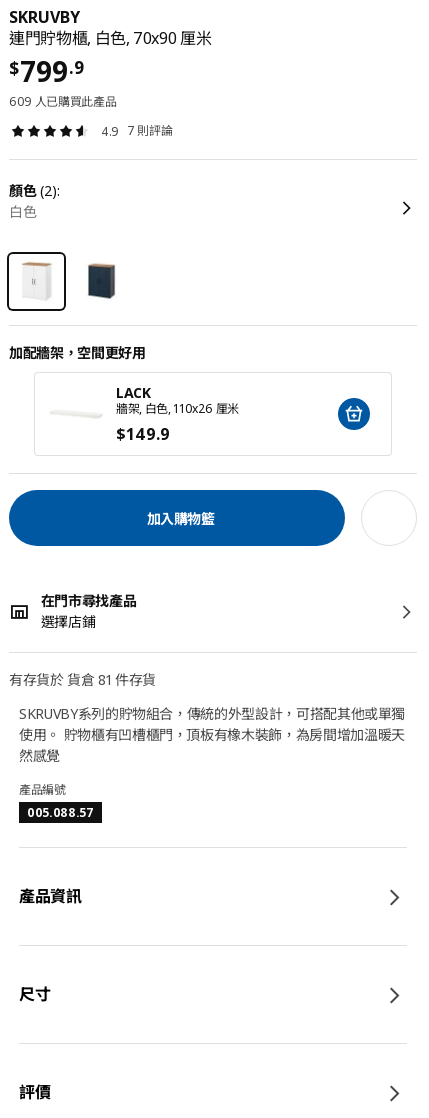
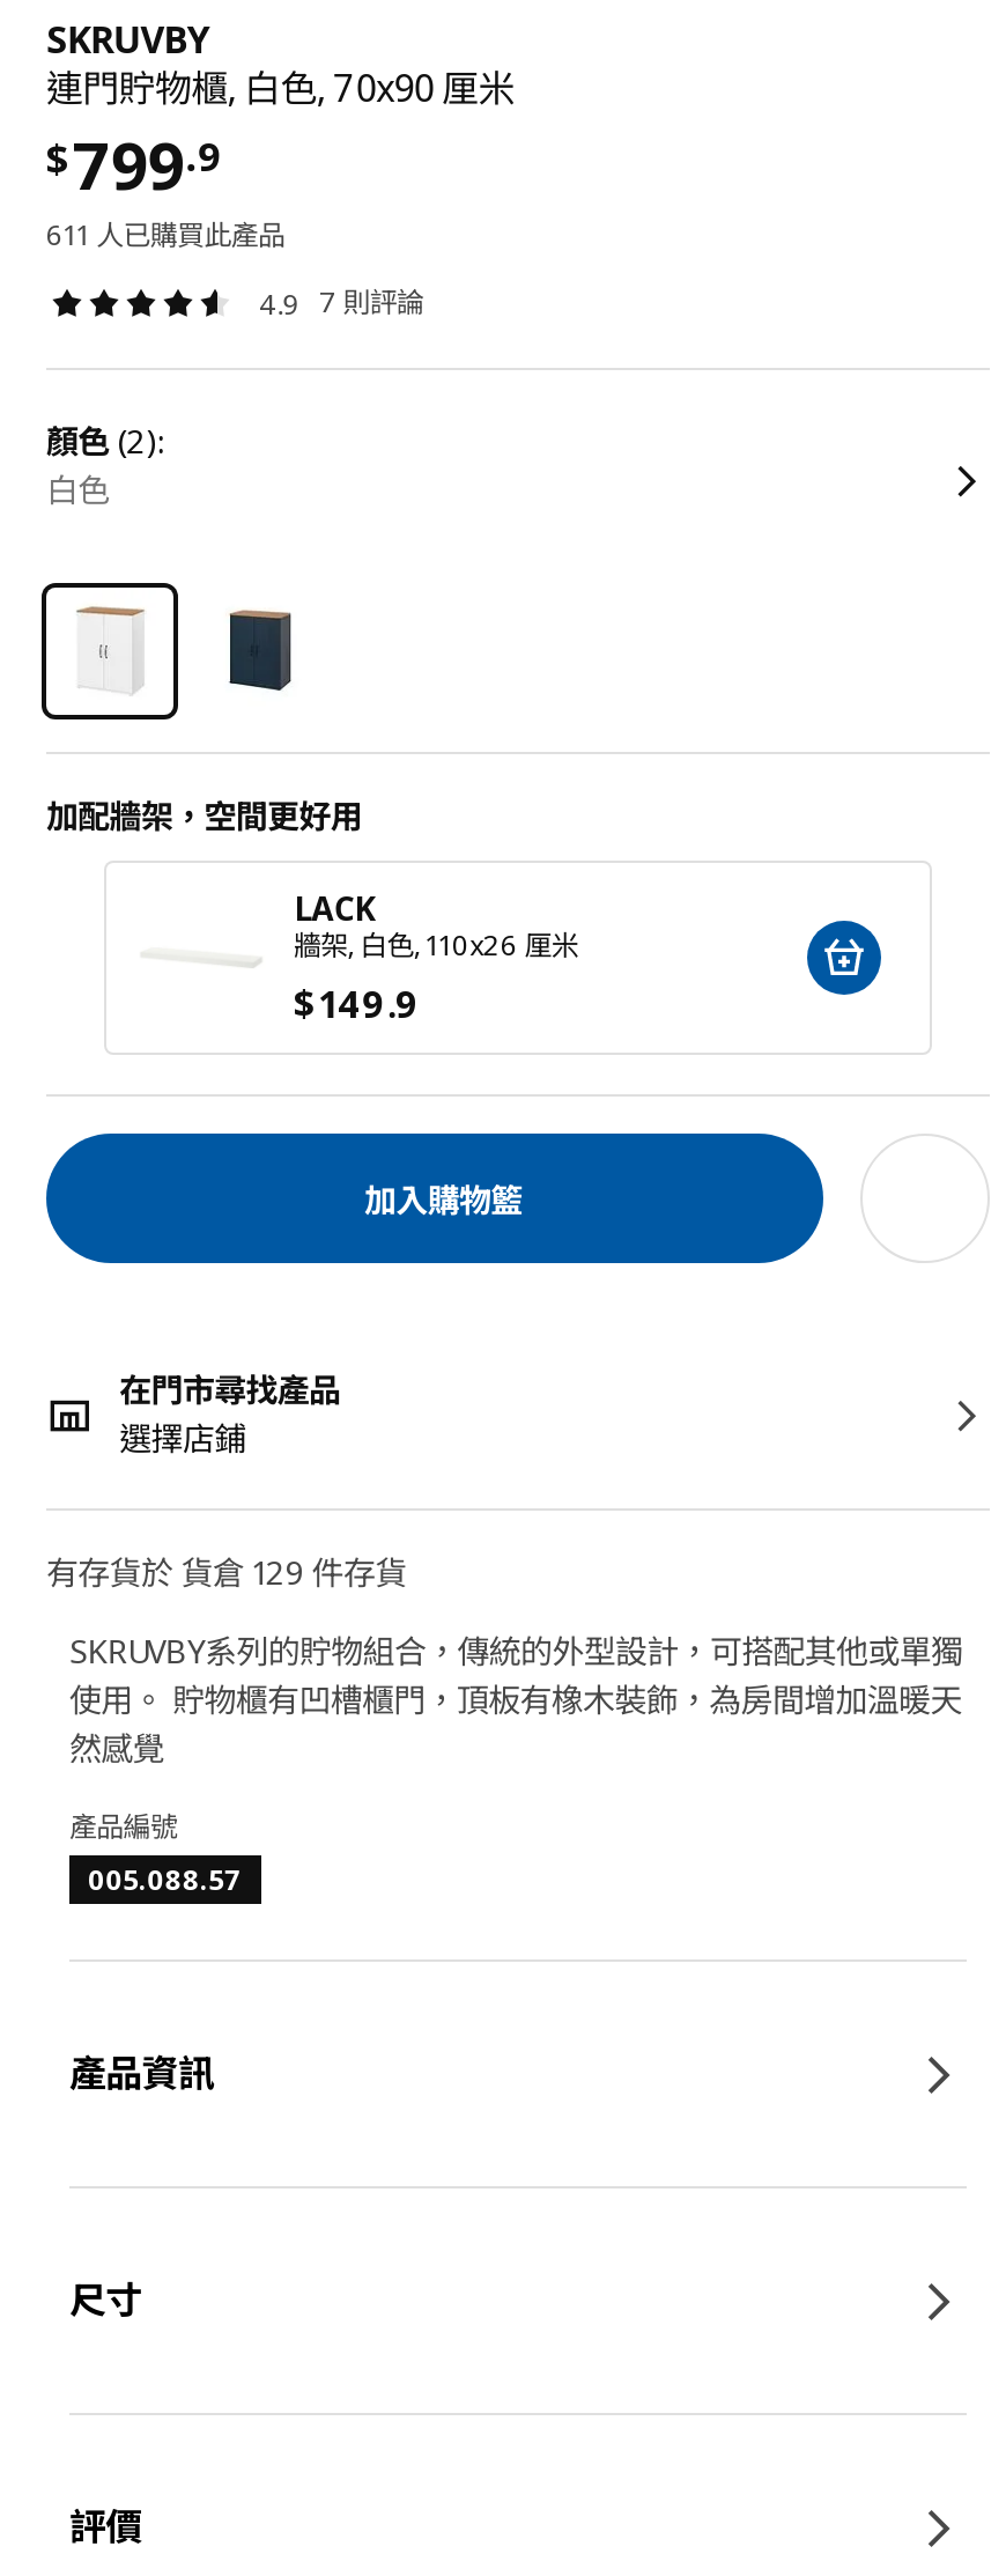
- 609 人已購買此產品
+ 611 人已購買此產品

- 有存貨於 貨倉 81 件存貨
+ 有存貨於 貨倉 129 件存貨
